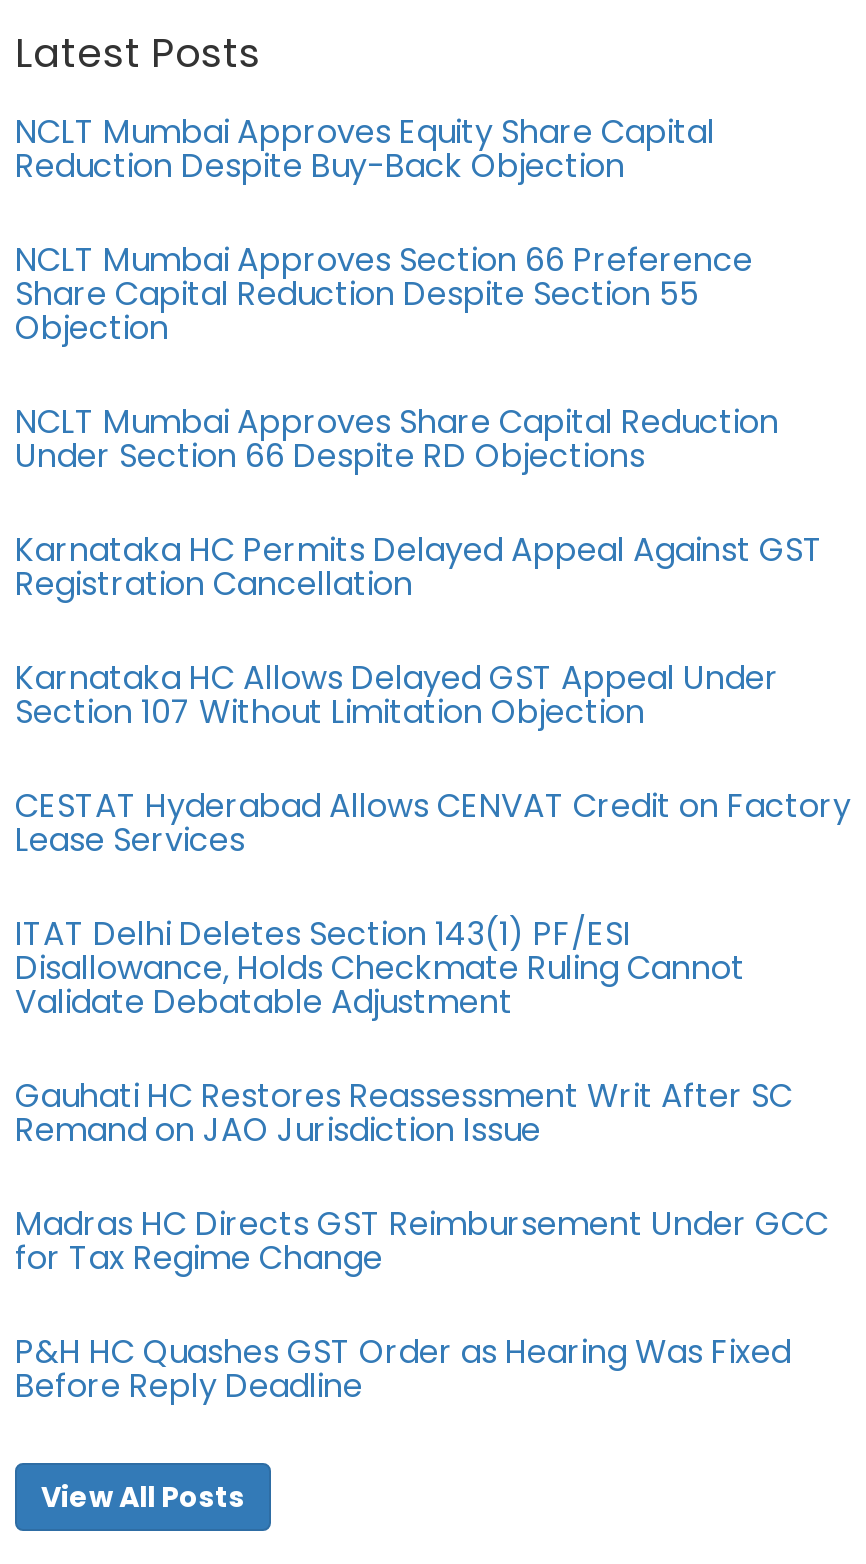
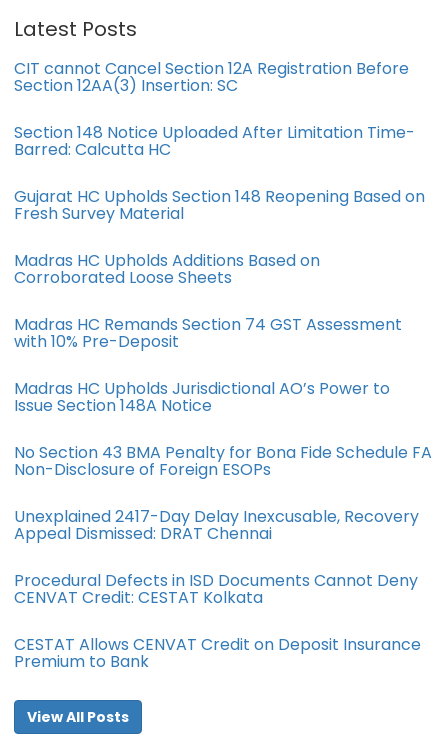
- NCLT Mumbai Approves Equity Share Capital
- Reduction Despite Buy-Back Objection
+ CIT cannot Cancel Section 12A Registration Before
+ Section 12AA(3) Insertion: SC

- NCLT Mumbai Approves Section 66 Preference
- Share Capital Reduction Despite Section 55
- Objection
+ Section 148 Notice Uploaded After Limitation Time-
+ Barred: Calcutta HC

- NCLT Mumbai Approves Share Capital Reduction
- Under Section 66 Despite RD Objections
+ Gujarat HC Upholds Section 148 Reopening Based on
+ Fresh Survey Material

- Karnataka HC Permits Delayed Appeal Against GST
- Registration Cancellation
+ Madras HC Upholds Additions Based on
+ Corroborated Loose Sheets

- Karnataka HC Allows Delayed GST Appeal Under
- Section 107 Without Limitation Objection
+ Madras HC Remands Section 74 GST Assessment
+ with 10% Pre-Deposit

- CESTAT Hyderabad Allows CENVAT Credit on Factory
- Lease Services
+ Madras HC Upholds Jurisdictional AO’s Power to
+ Issue Section 148A Notice

- ITAT Delhi Deletes Section 143(1) PF/ESI
- Disallowance, Holds Checkmate Ruling Cannot
- Validate Debatable Adjustment
+ No Section 43 BMA Penalty for Bona Fide Schedule FA
+ Non-Disclosure of Foreign ESOPs

- Gauhati HC Restores Reassessment Writ After SC
- Remand on JAO Jurisdiction Issue
+ Unexplained 2417-Day Delay Inexcusable, Recovery
+ Appeal Dismissed: DRAT Chennai

- Madras HC Directs GST Reimbursement Under GCC
- for Tax Regime Change
+ Procedural Defects in ISD Documents Cannot Deny
+ CENVAT Credit: CESTAT Kolkata

- P&H HC Quashes GST Order as Hearing Was Fixed
- Before Reply Deadline
+ CESTAT Allows CENVAT Credit on Deposit Insurance
+ Premium to Bank
